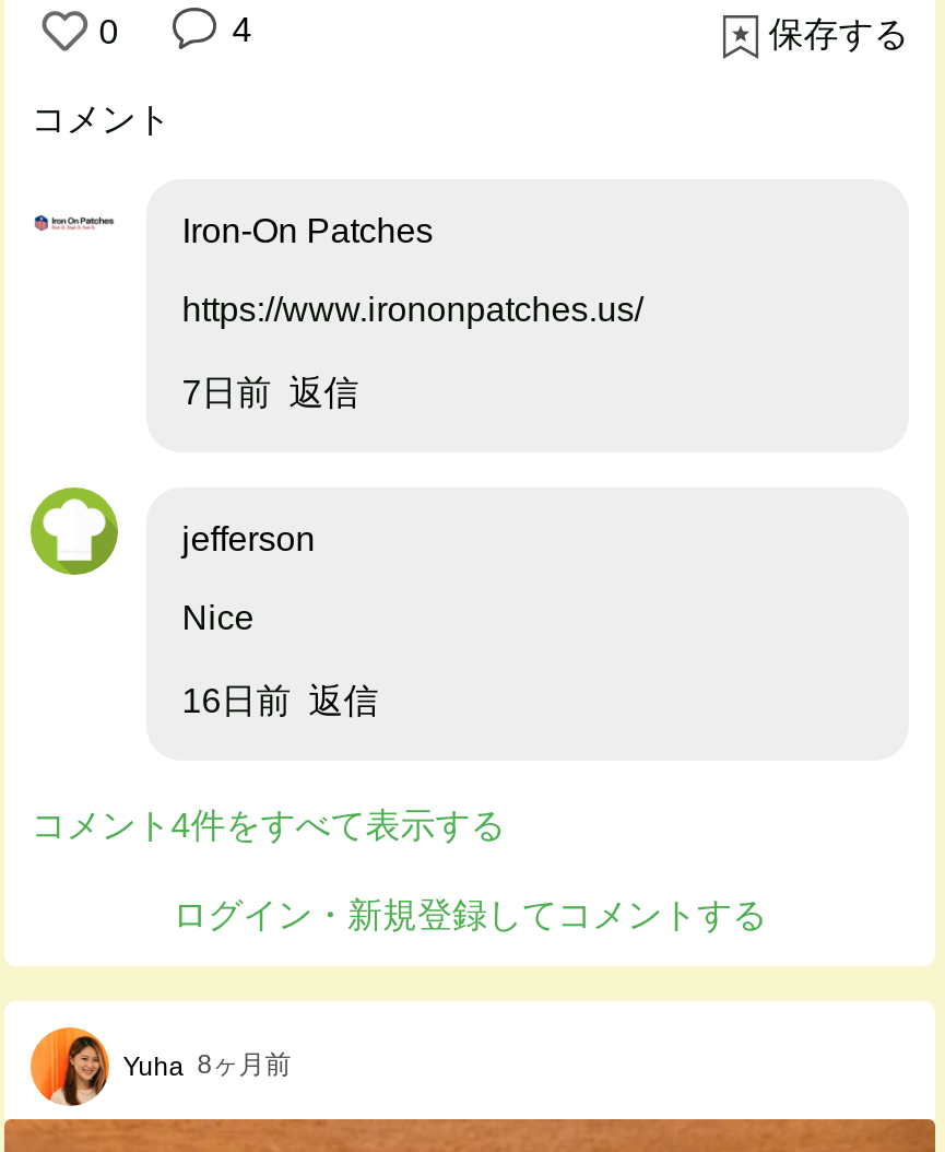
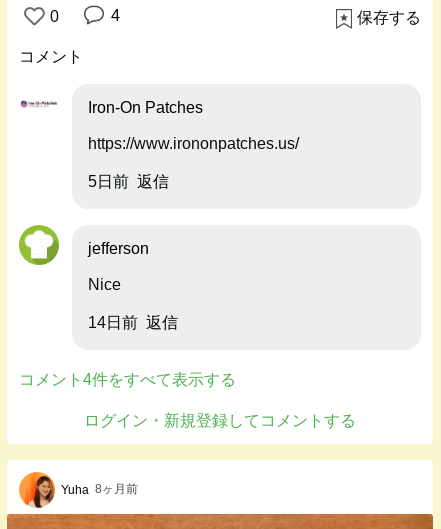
- 7日前 返信
+ 5日前 返信

- 16日前 返信
+ 14日前 返信
